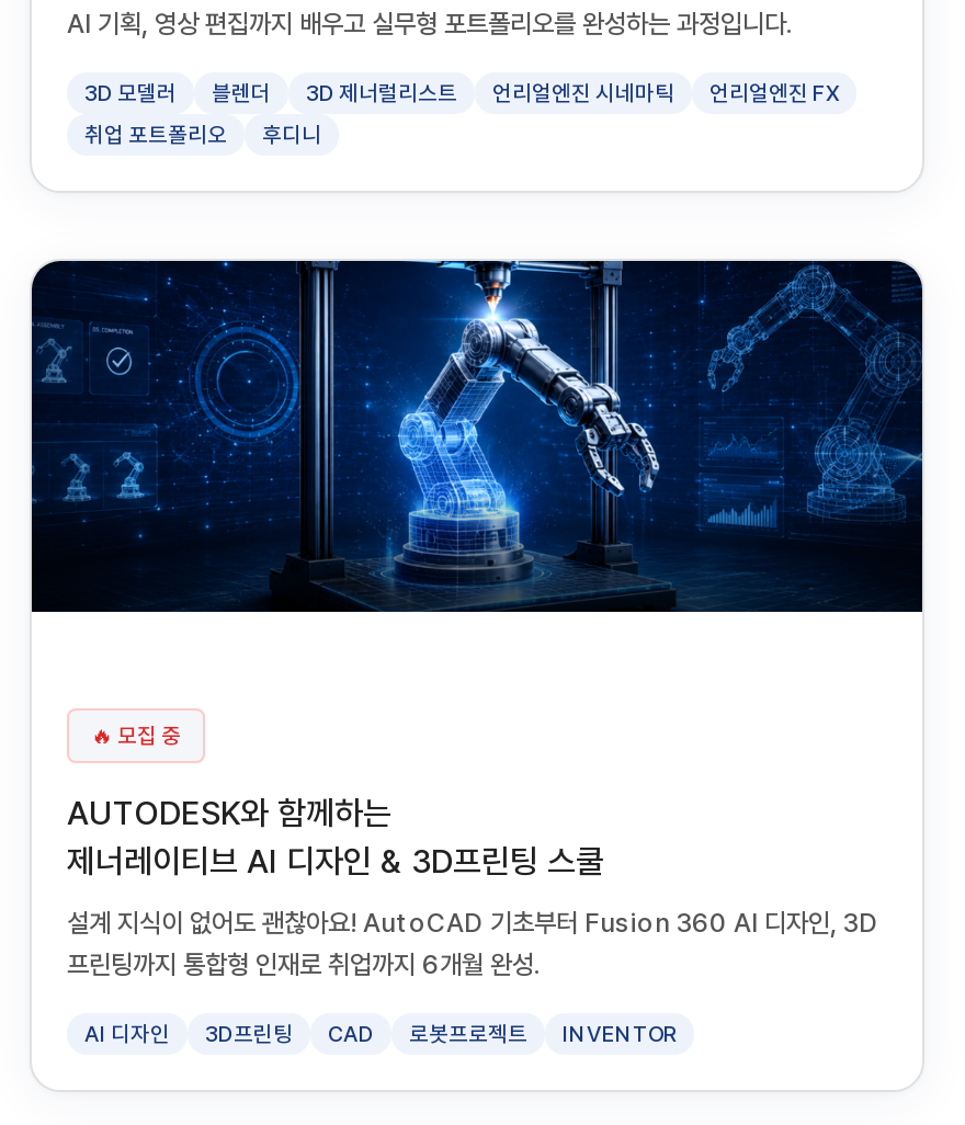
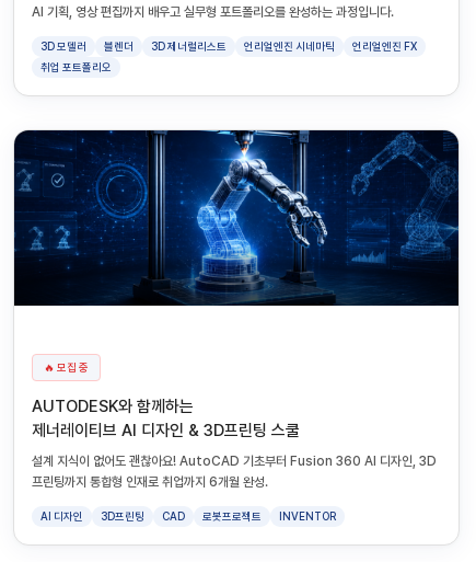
- 후디니
